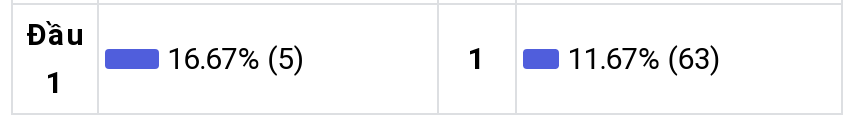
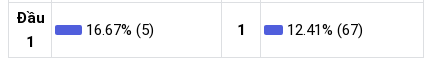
- 11.67% (63)
+ 12.41% (67)
